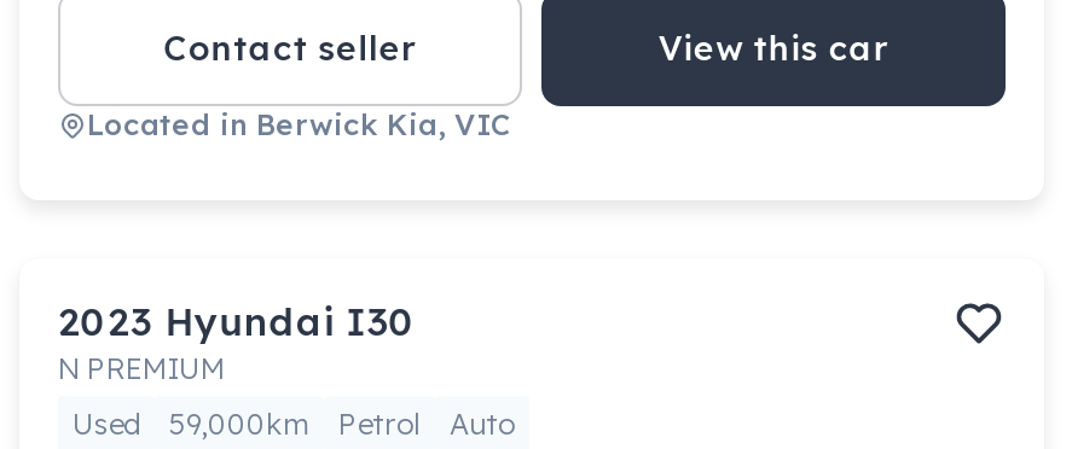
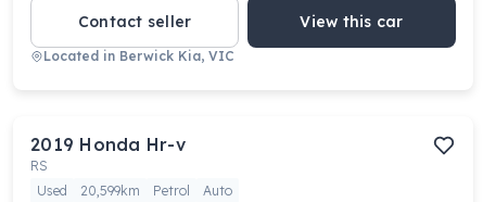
- 2023 Hyundai I30
- N PREMIUM
+ 2019 Honda Hr-v
+ RS

- Used 59,000km Petrol Auto
+ Used 20,599km Petrol Auto
